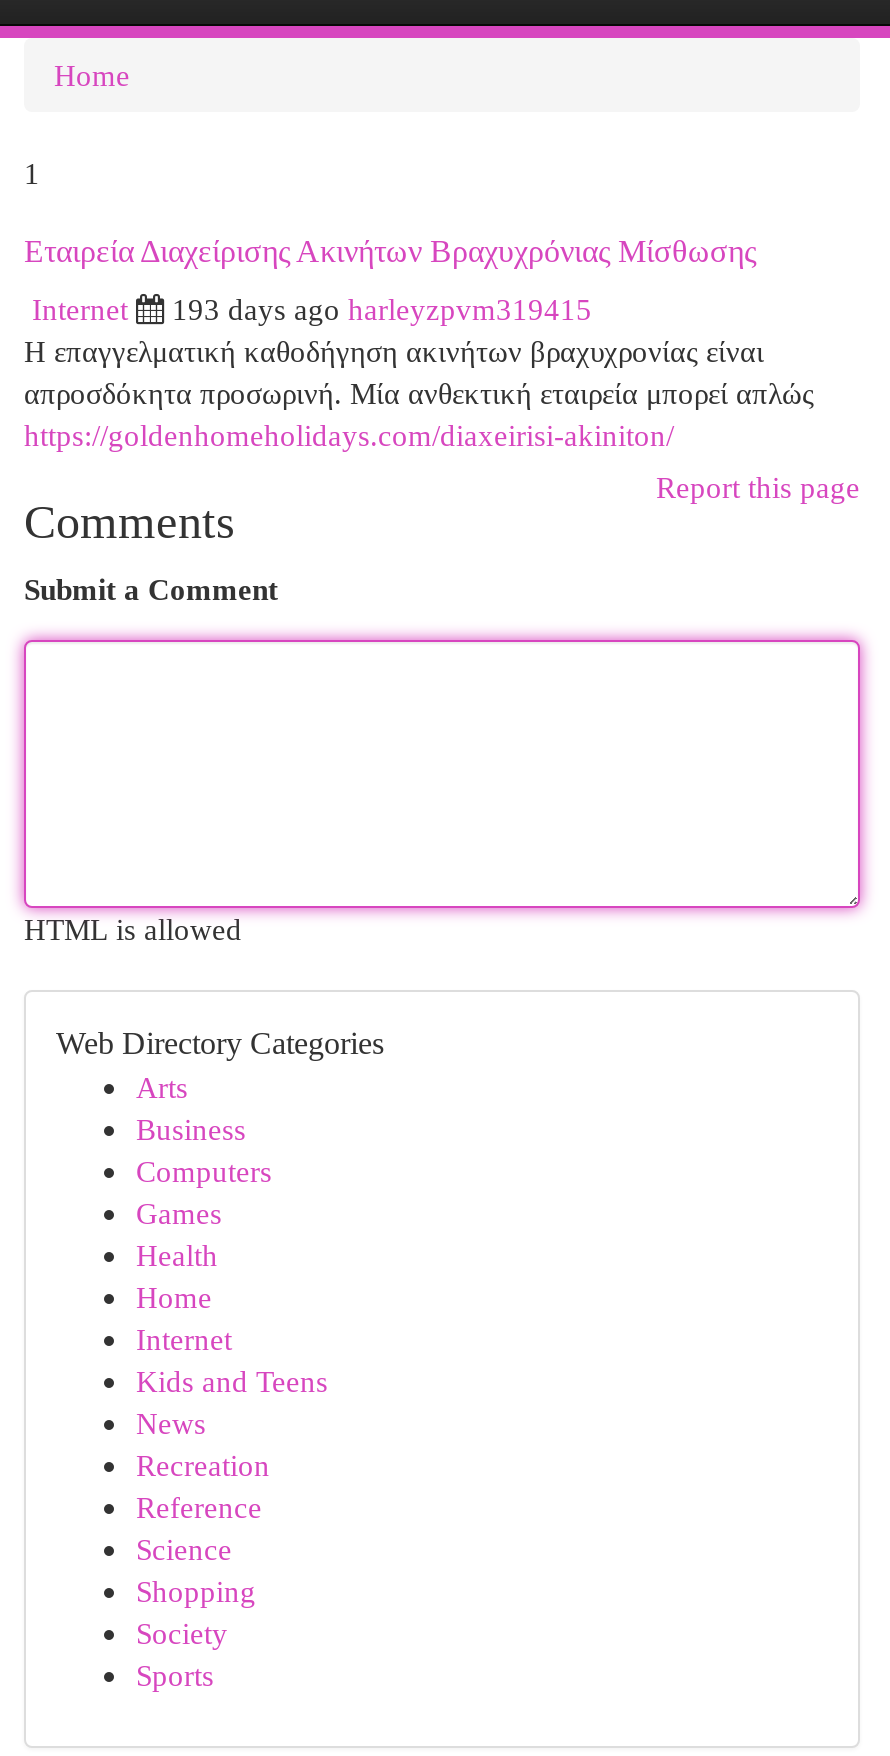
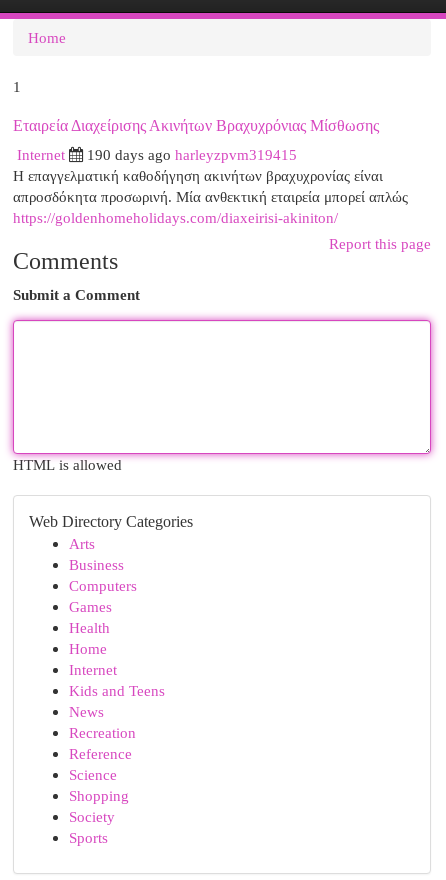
- 193 days ago harleyzpvm319415
+ 190 days ago harleyzpvm319415
